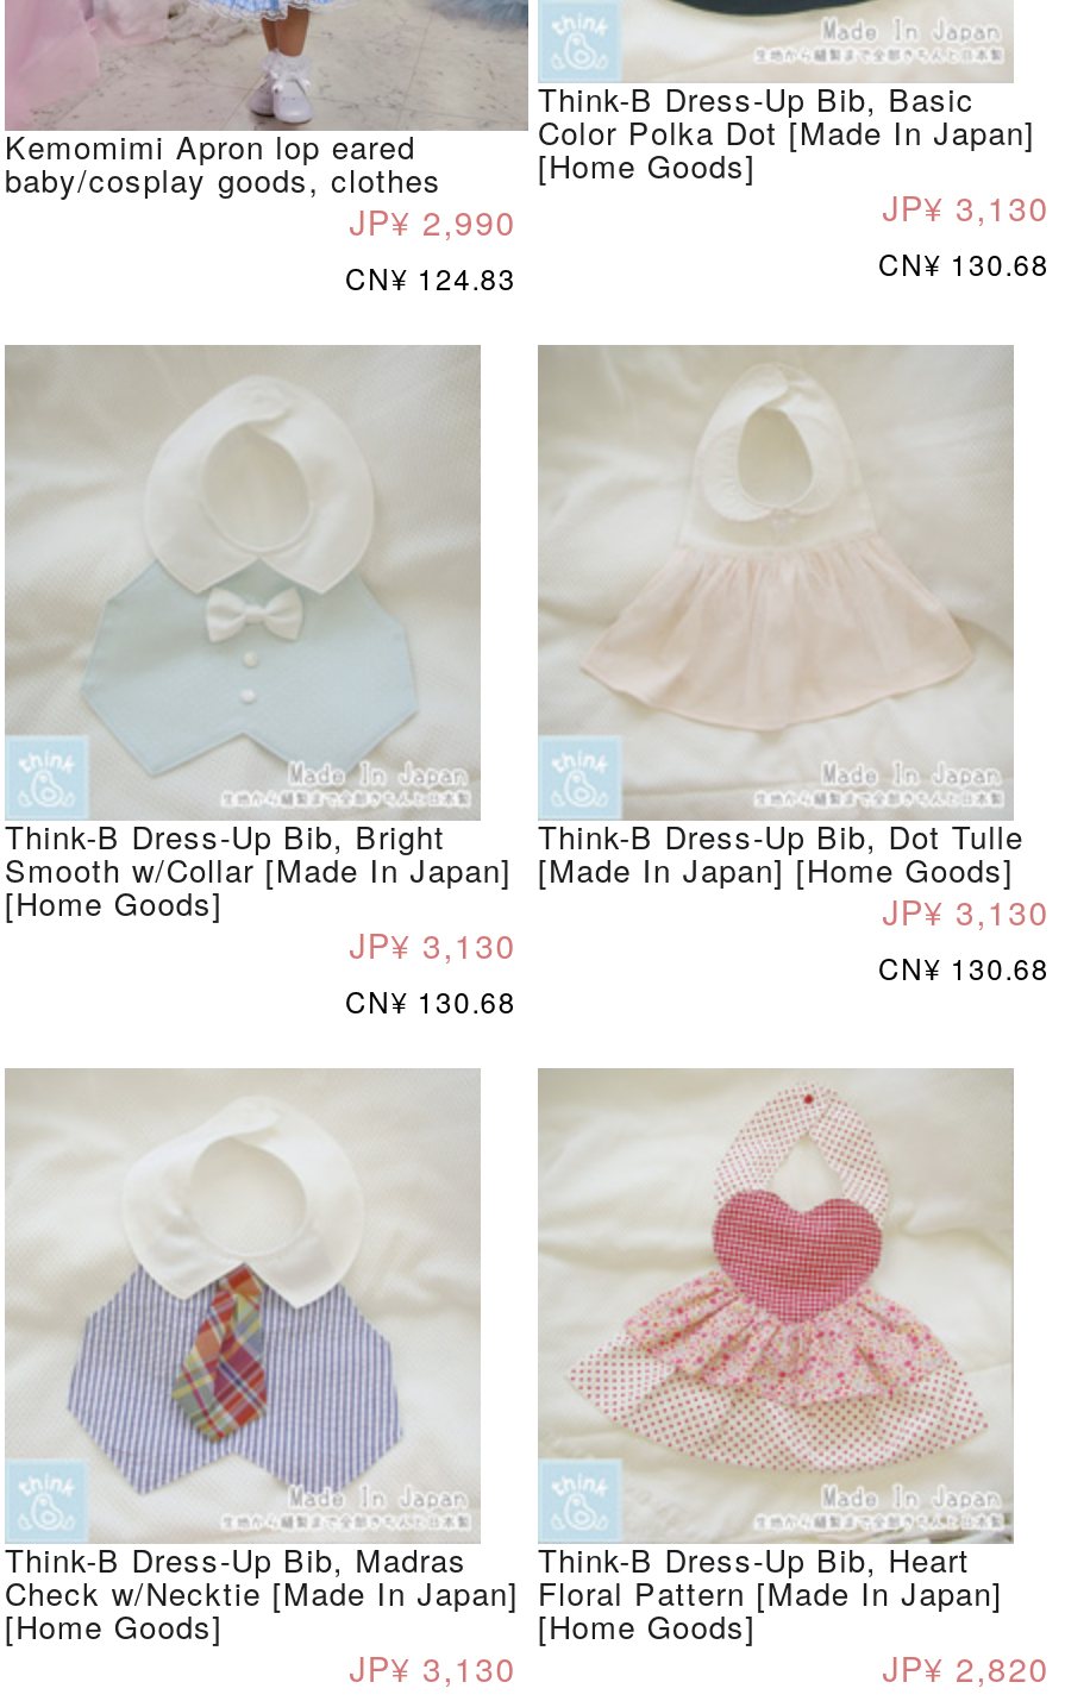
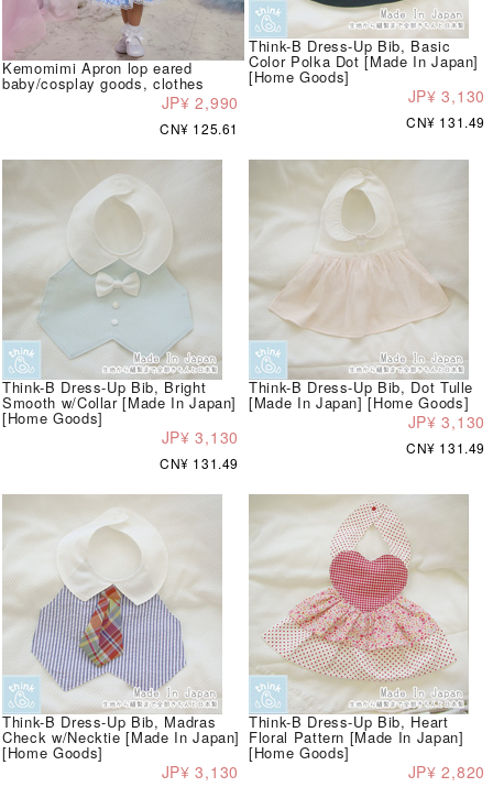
- CN¥ 130.68
+ CN¥ 131.49

- CN¥ 124.83
+ CN¥ 125.61

- CN¥ 130.68
+ CN¥ 131.49

- CN¥ 130.68
+ CN¥ 131.49
